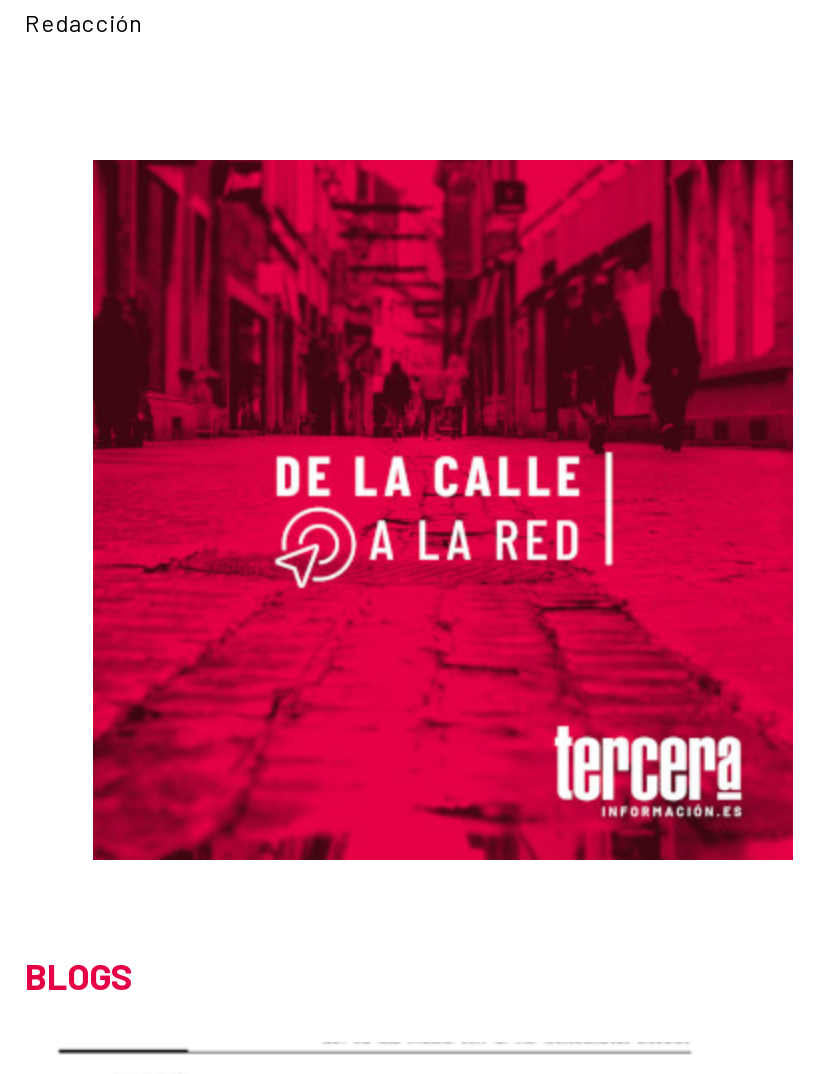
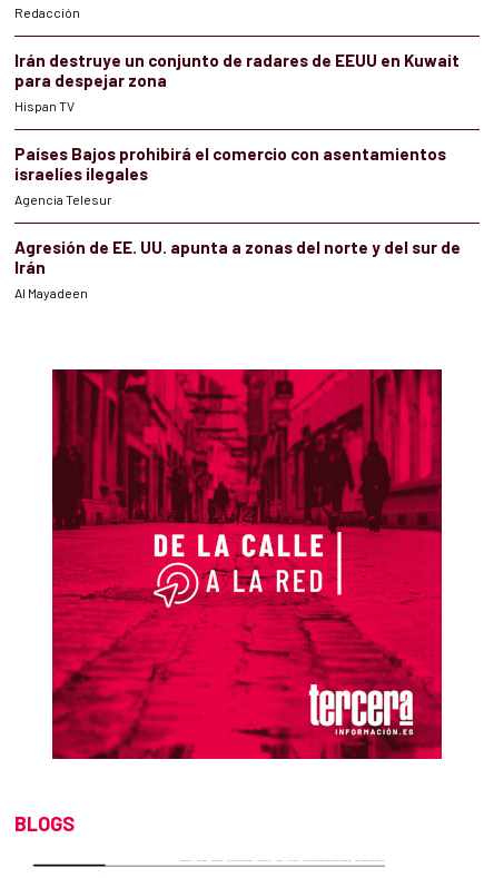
+ Irán destruye un conjunto de radares de EEUU en Kuwait
+ para despejar zona
+ Hispan TV
+ Países Bajos prohibirá el comercio con asentamientos
+ israelíes ilegales
+ Agencia Telesur
+ Agresión de EE. UU. apunta a zonas del norte y del sur de
+ Irán
+ Al Mayadeen
